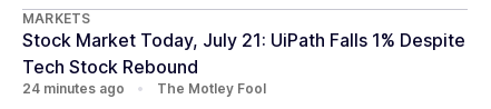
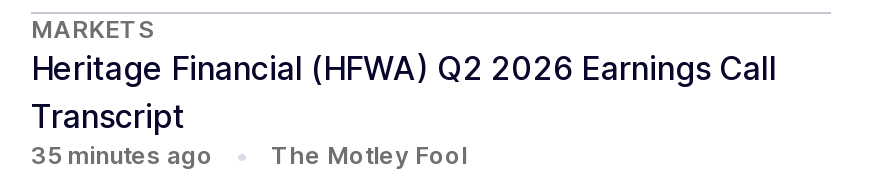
- Stock Market Today, July 21: UiPath Falls 1% Despite
- Tech Stock Rebound
- 24 minutes ago
+ Heritage Financial (HFWA) Q2 2026 Earnings Call
+ Transcript
+ 35 minutes ago
